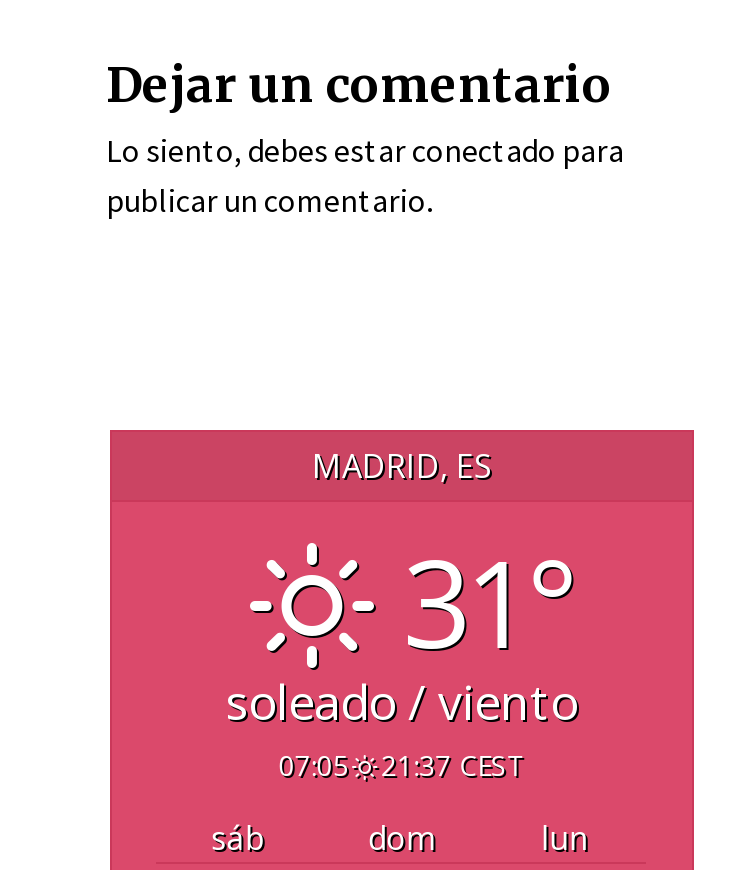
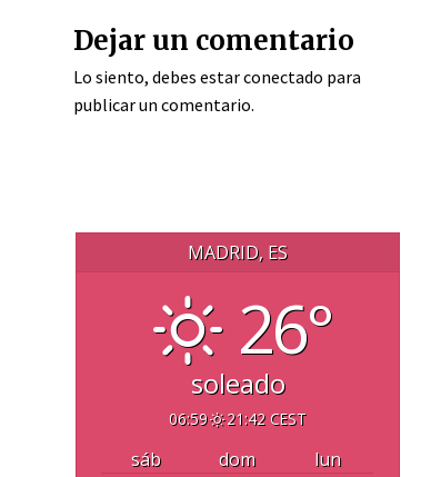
- 31°
- soleado / viento
- 07:05
- 21:37 CEST
+ 26°
+ soleado
+ 06:59
+ 21:42 CEST
